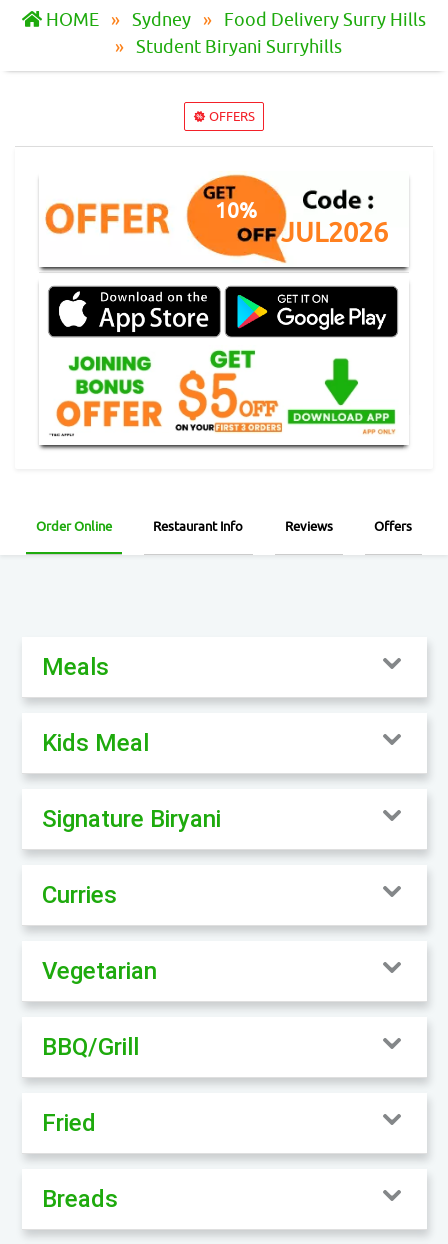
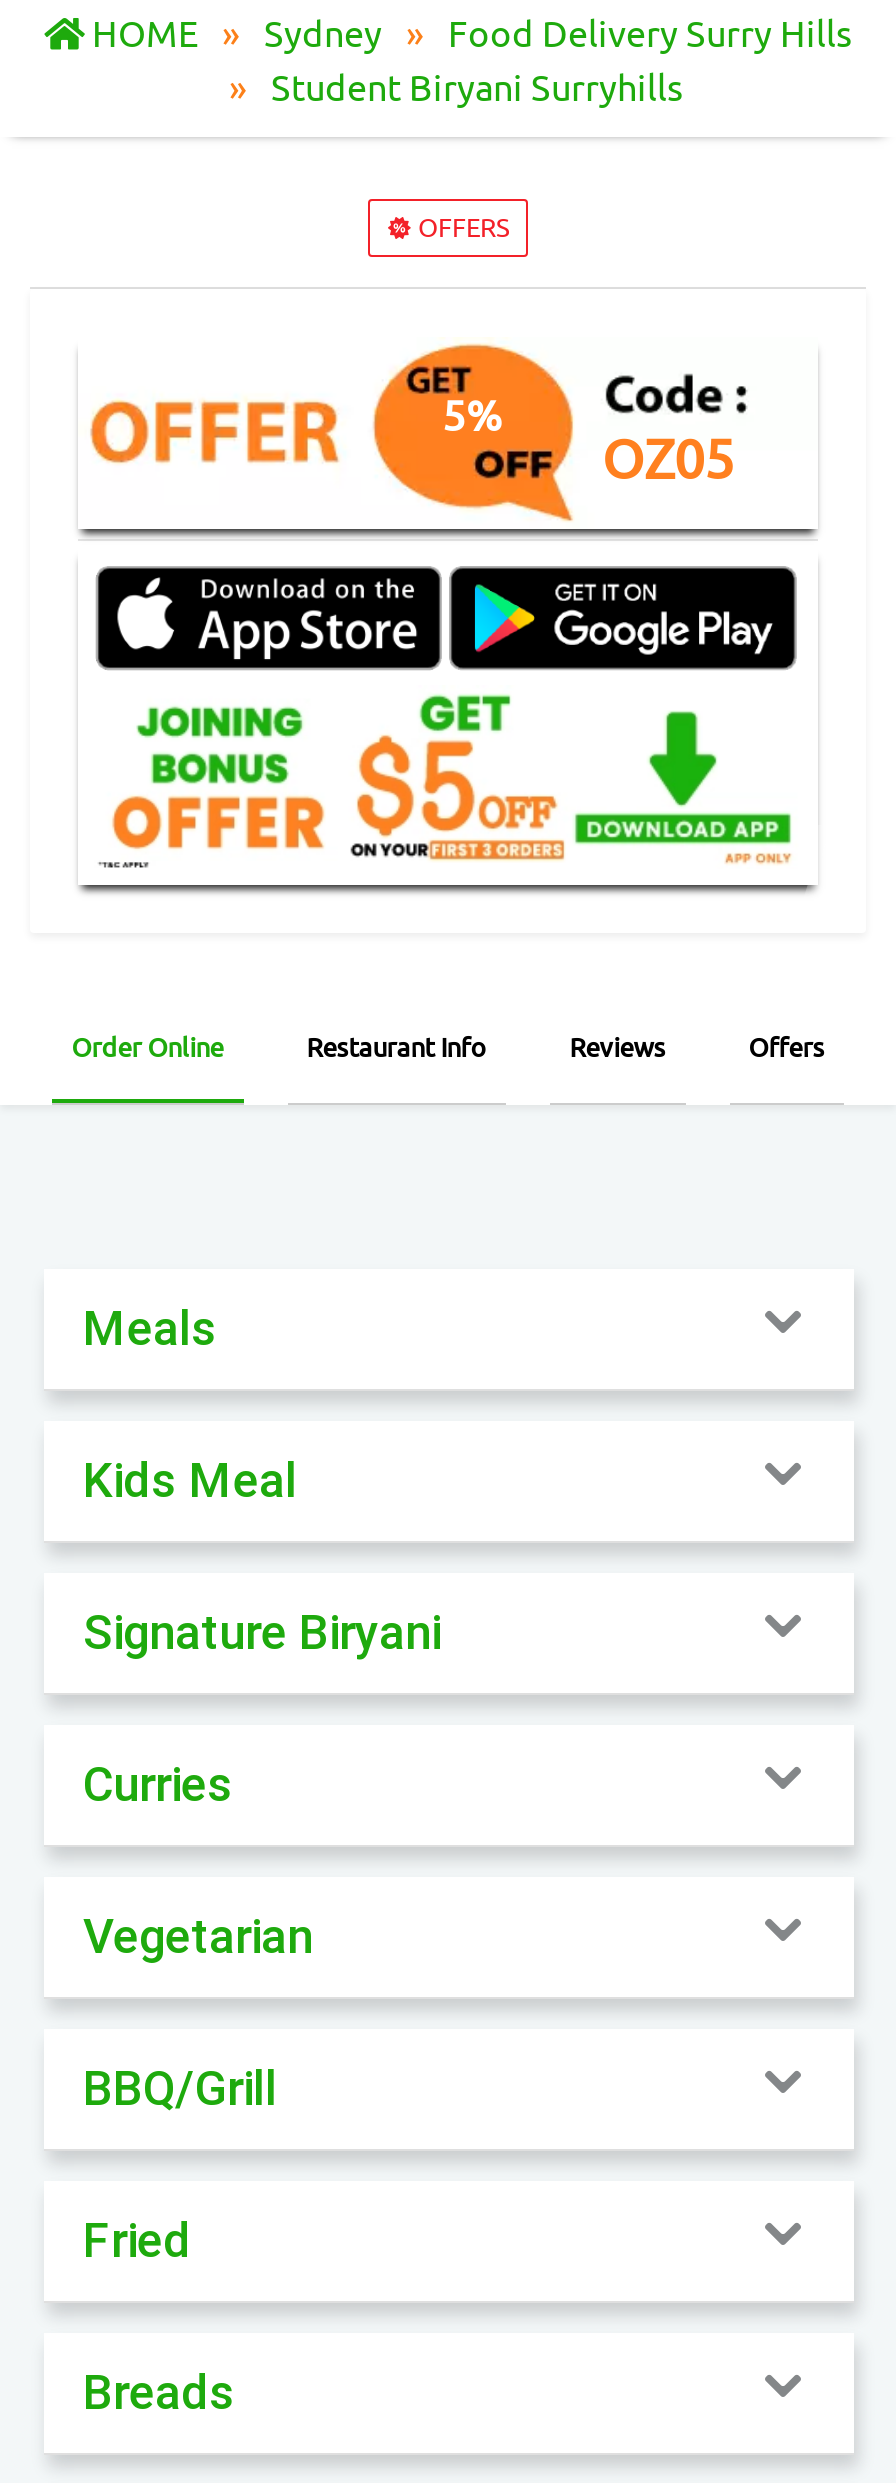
- 10%
- JUL2026
+ 5%
+ OZ05
